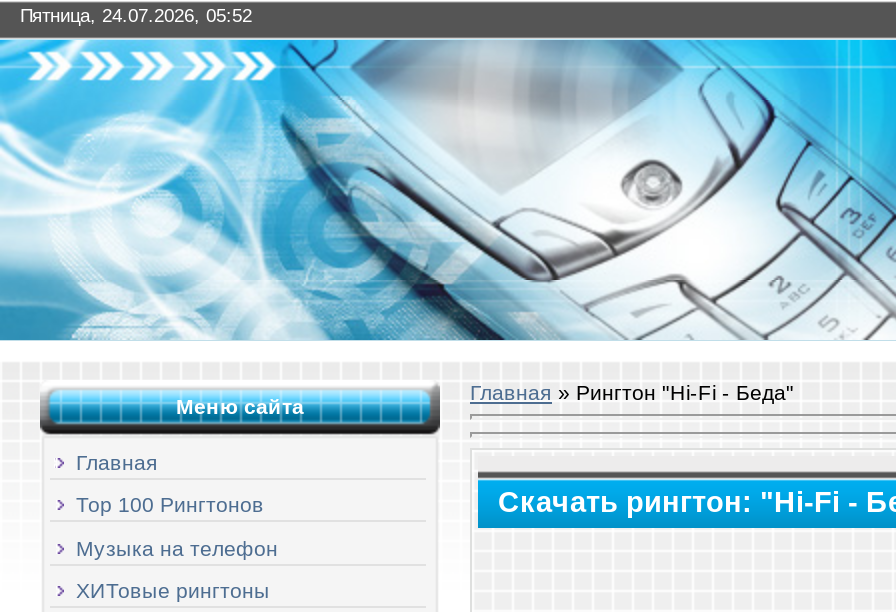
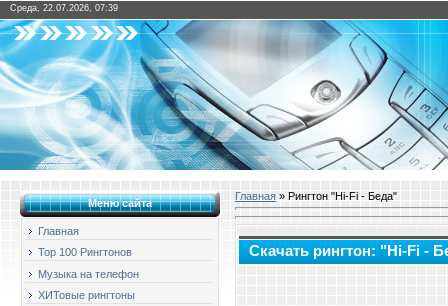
- Пятница, 24.07.2026, 05:52
+ Среда, 22.07.2026, 07:39
